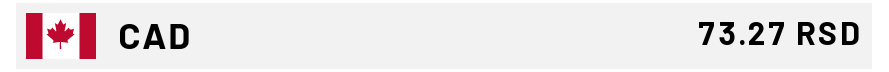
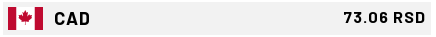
- 73.27 RSD
+ 73.06 RSD
